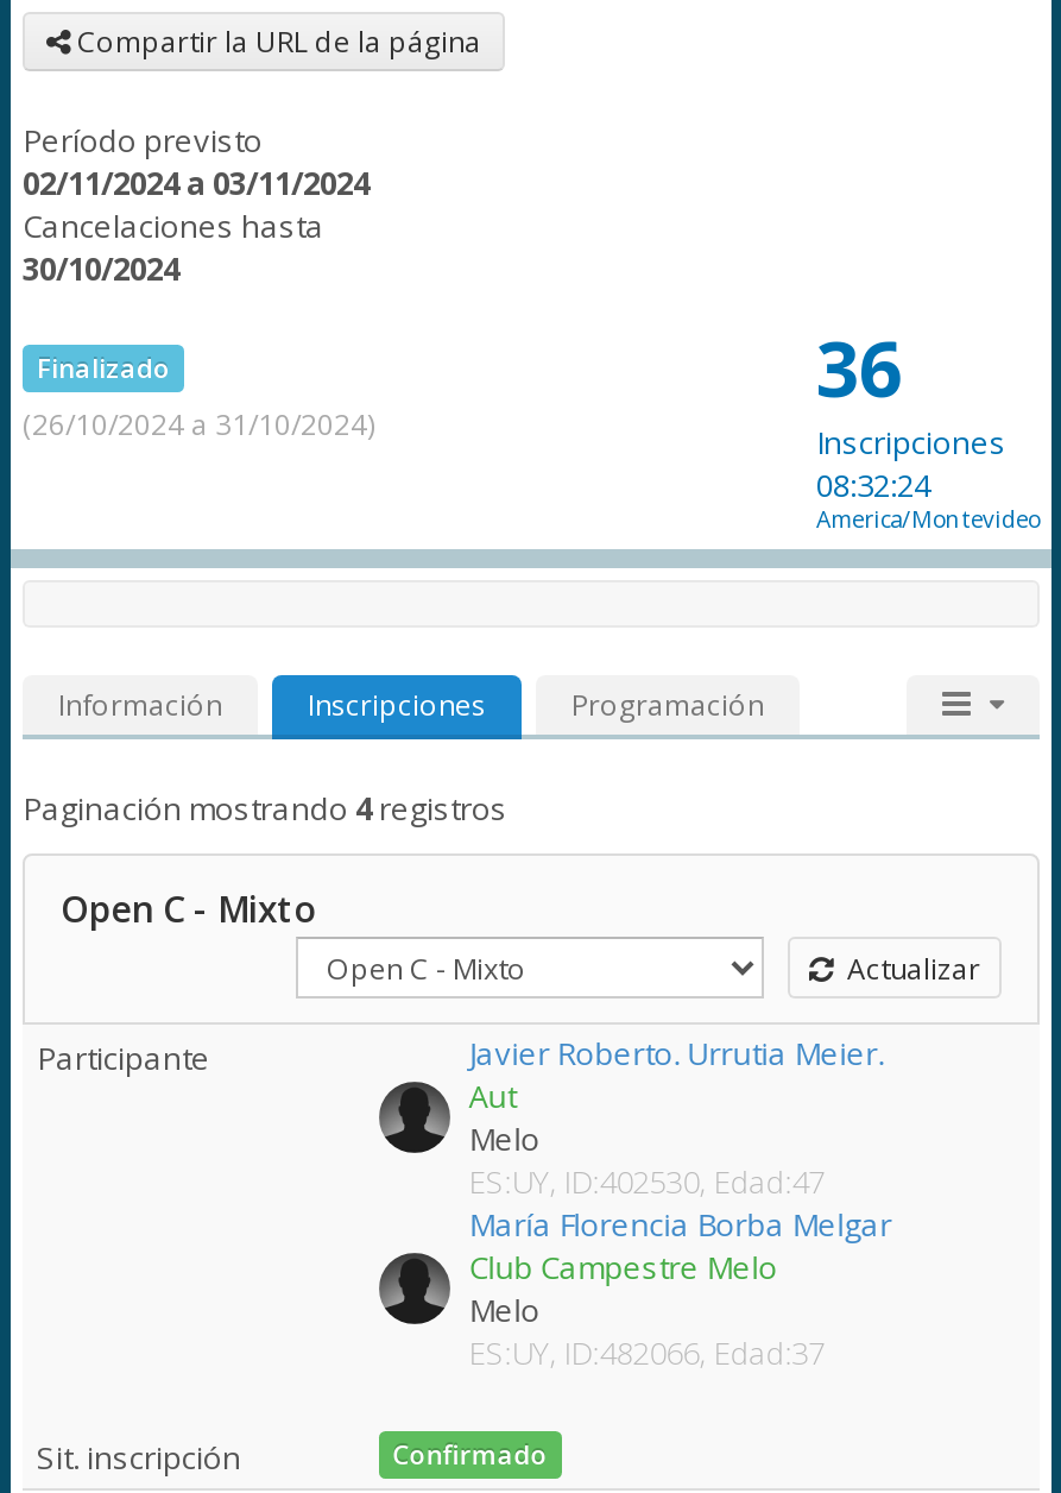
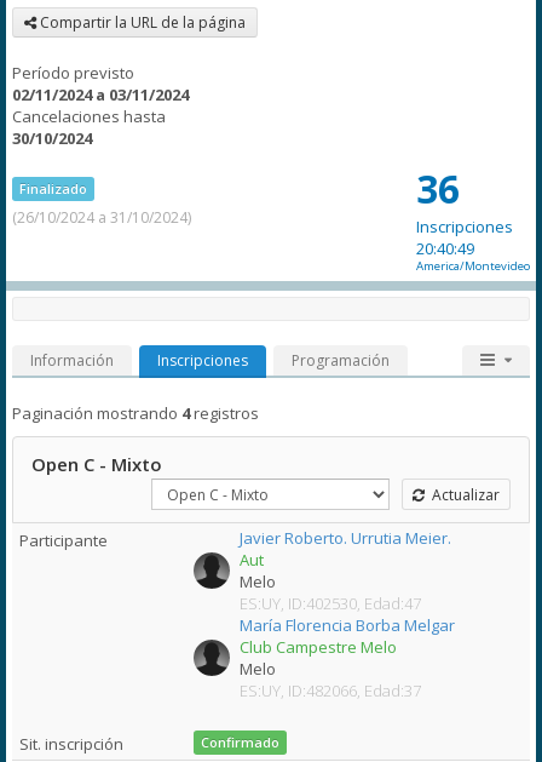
- 08:32:24
+ 20:40:49
